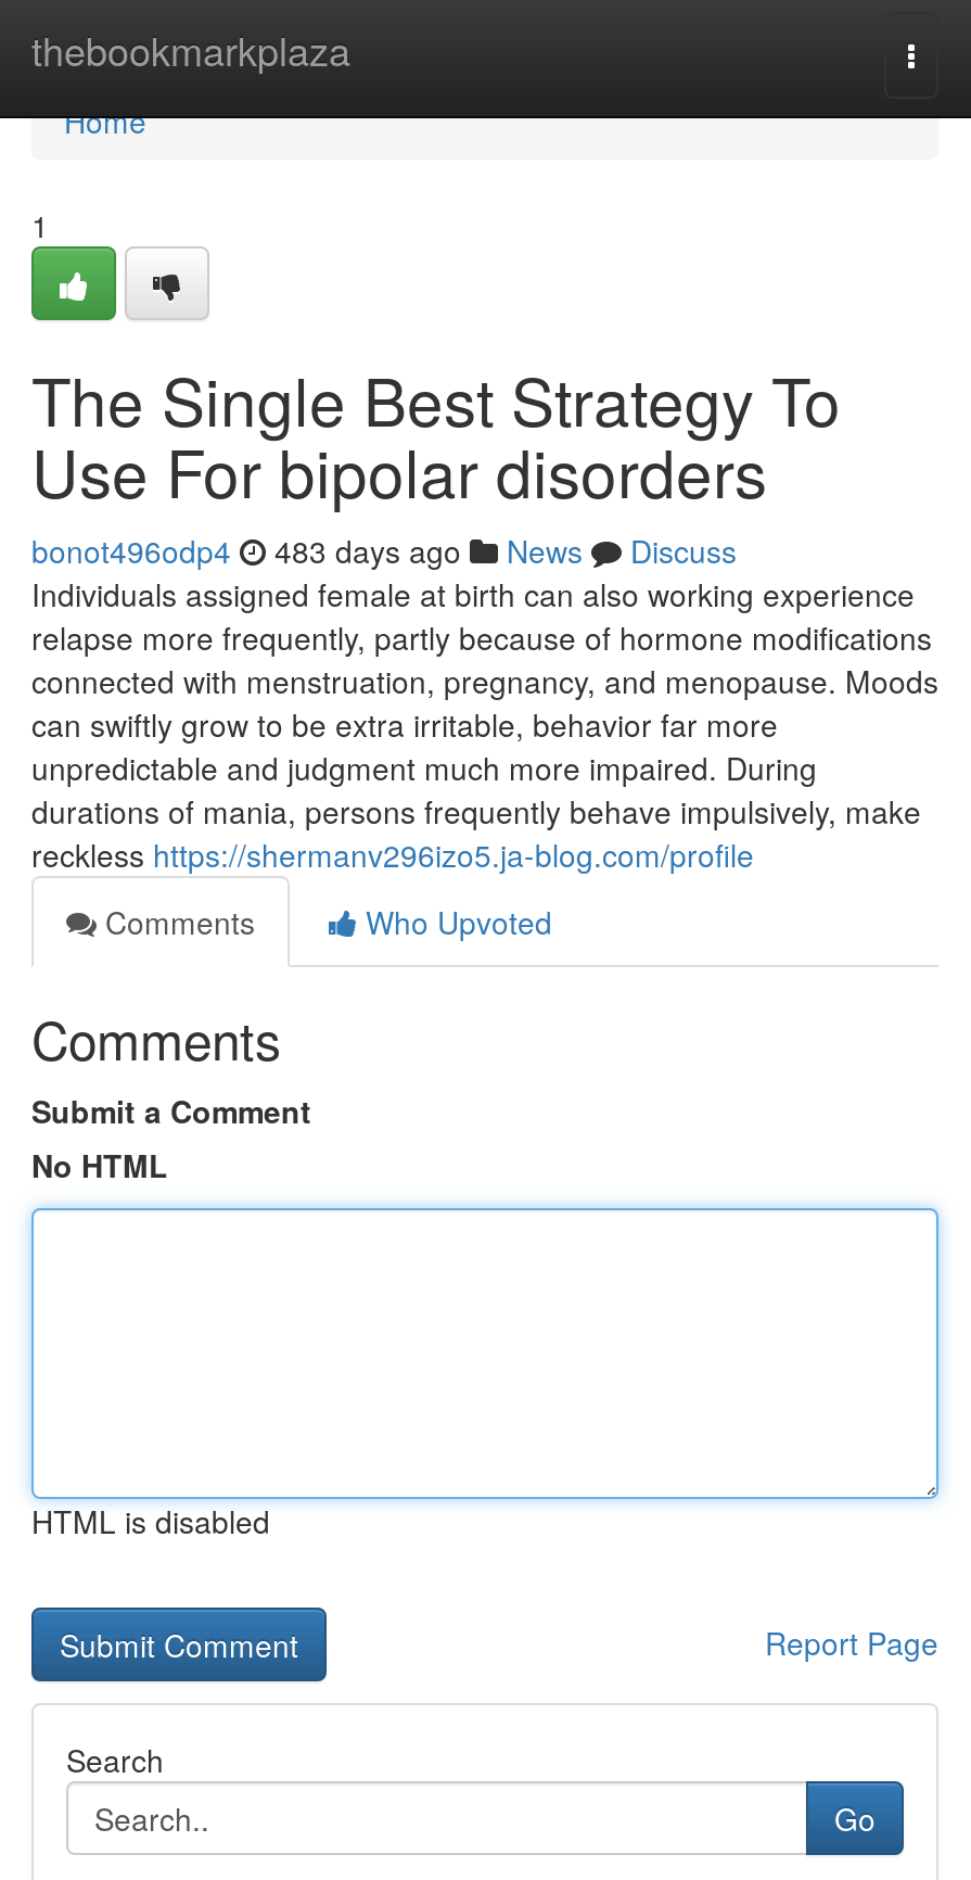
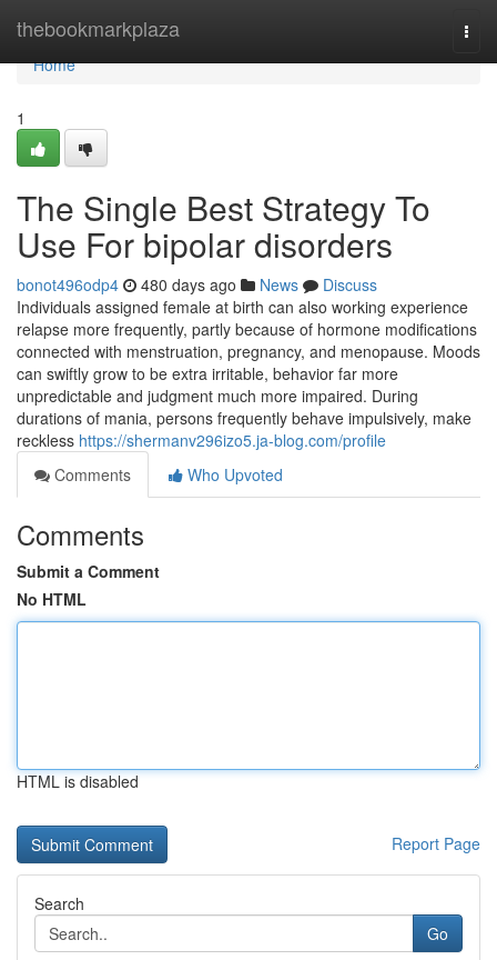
- bonot496odp4 483 days ago News Discuss
+ bonot496odp4 480 days ago News Discuss
